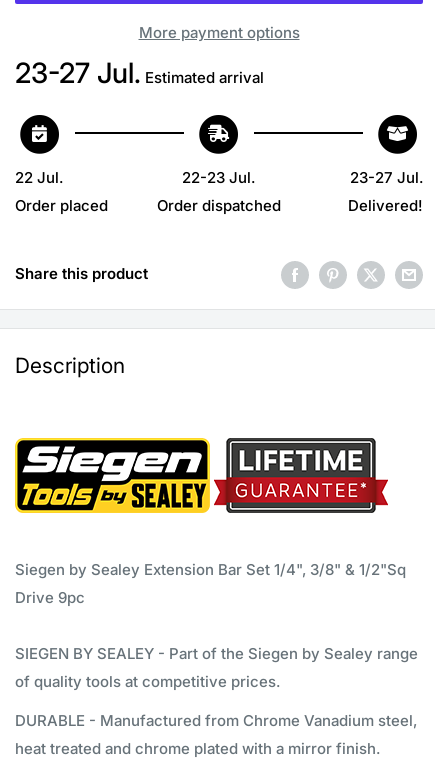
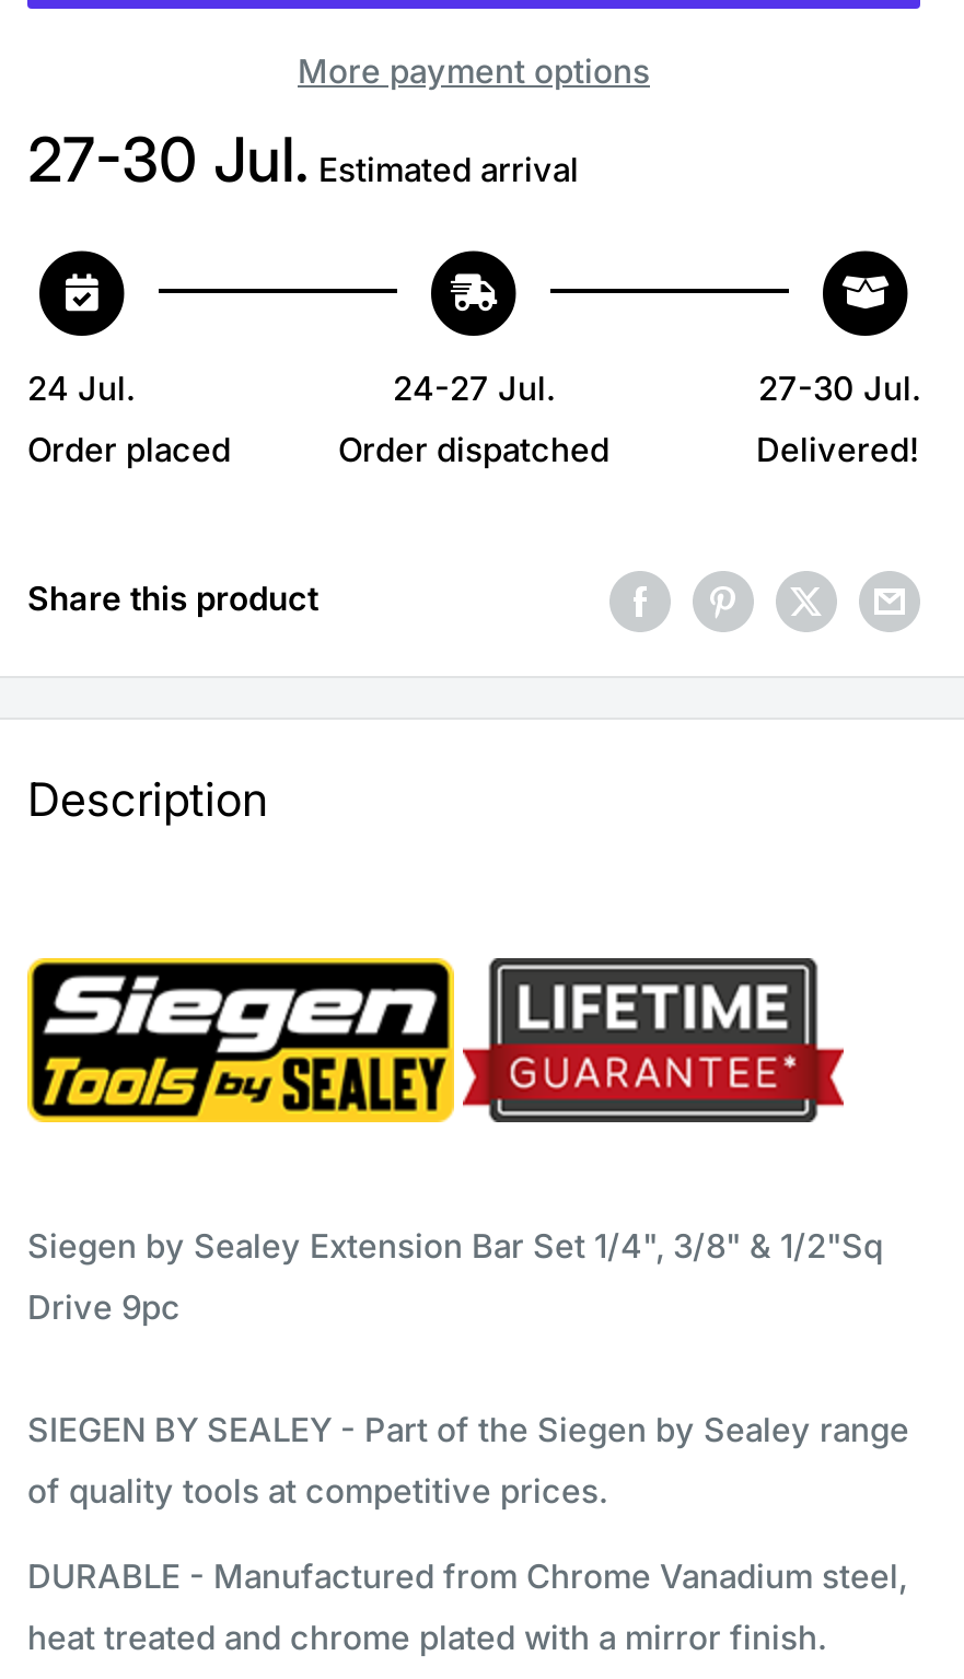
- 23-27 Jul. Estimated arrival
+ 27-30 Jul. Estimated arrival

- 22 Jul.
+ 24 Jul.

- 22-23 Jul.
+ 24-27 Jul.

- 23-27 Jul.
+ 27-30 Jul.
